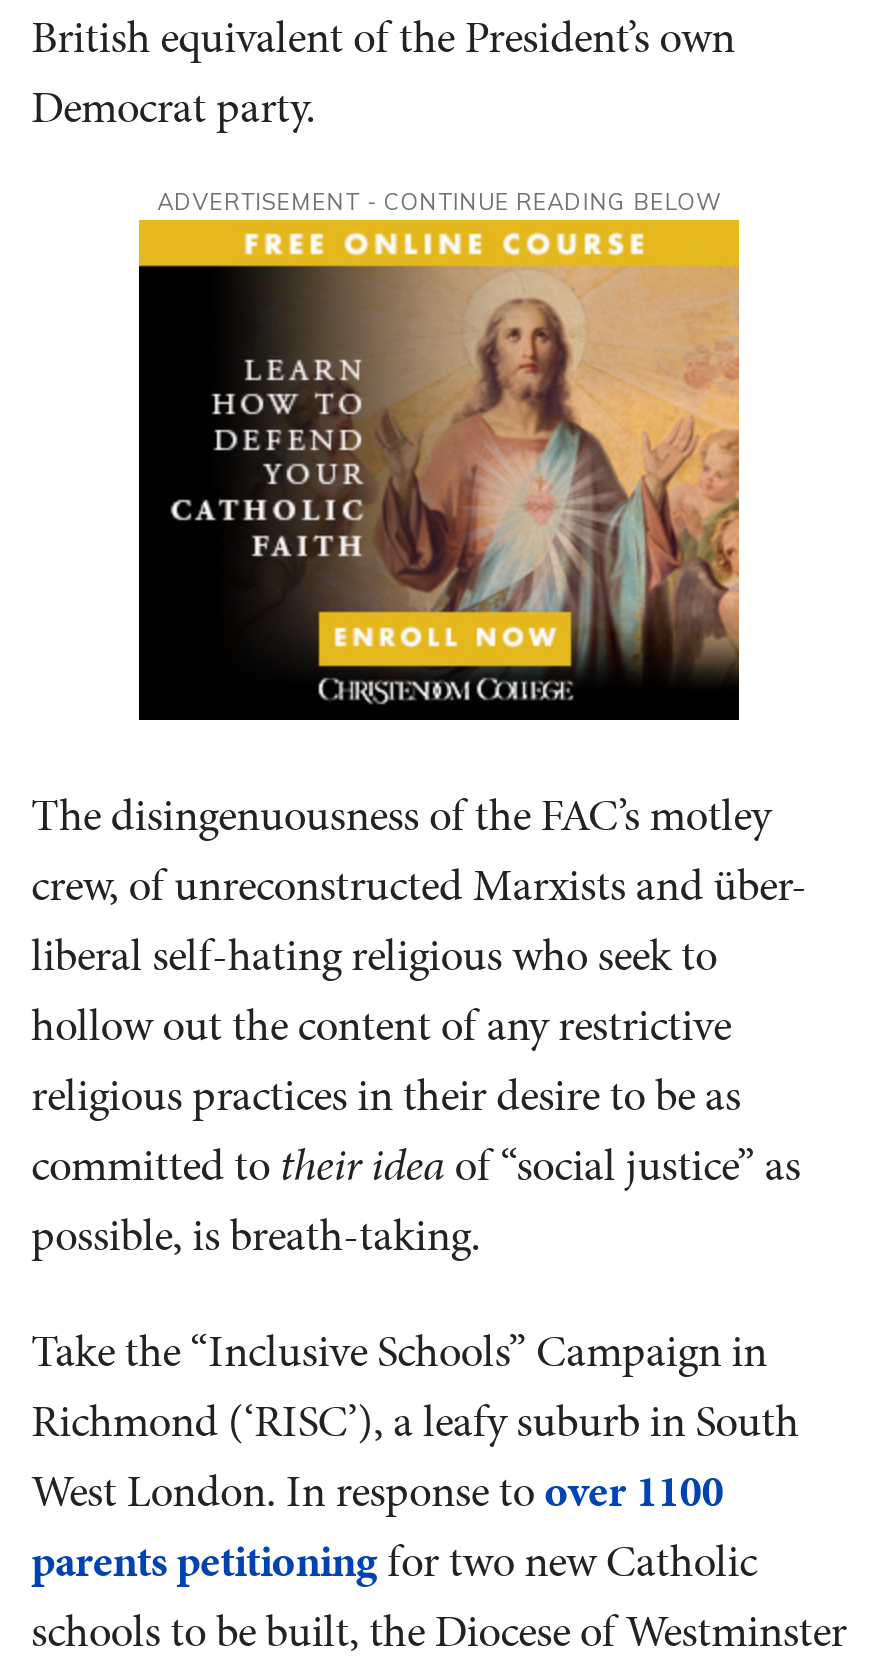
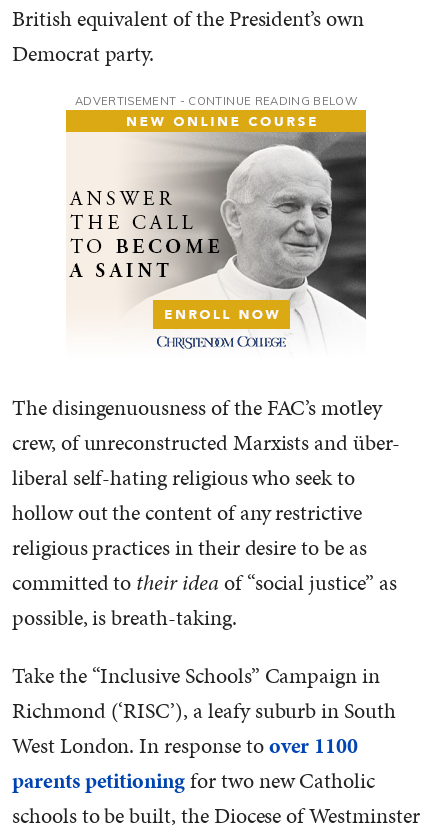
- [image]
+ [image]
